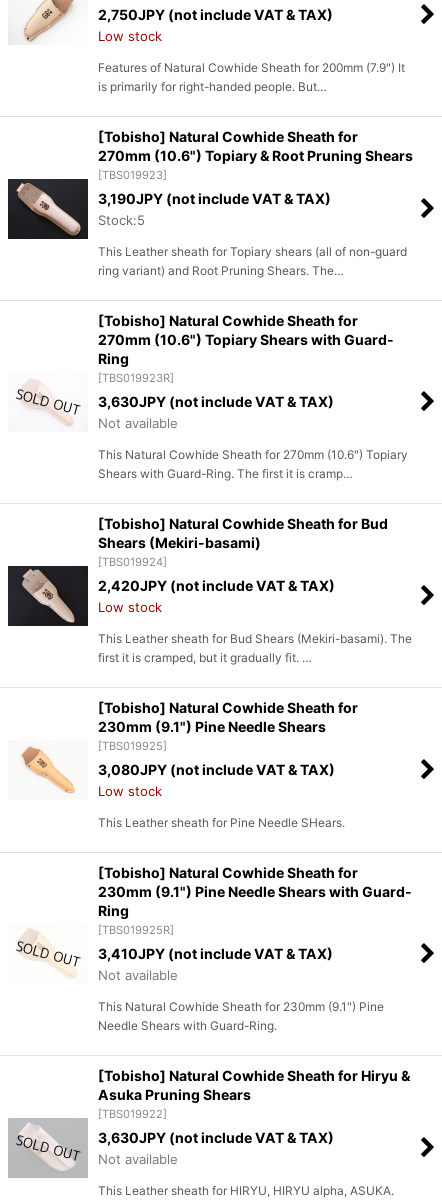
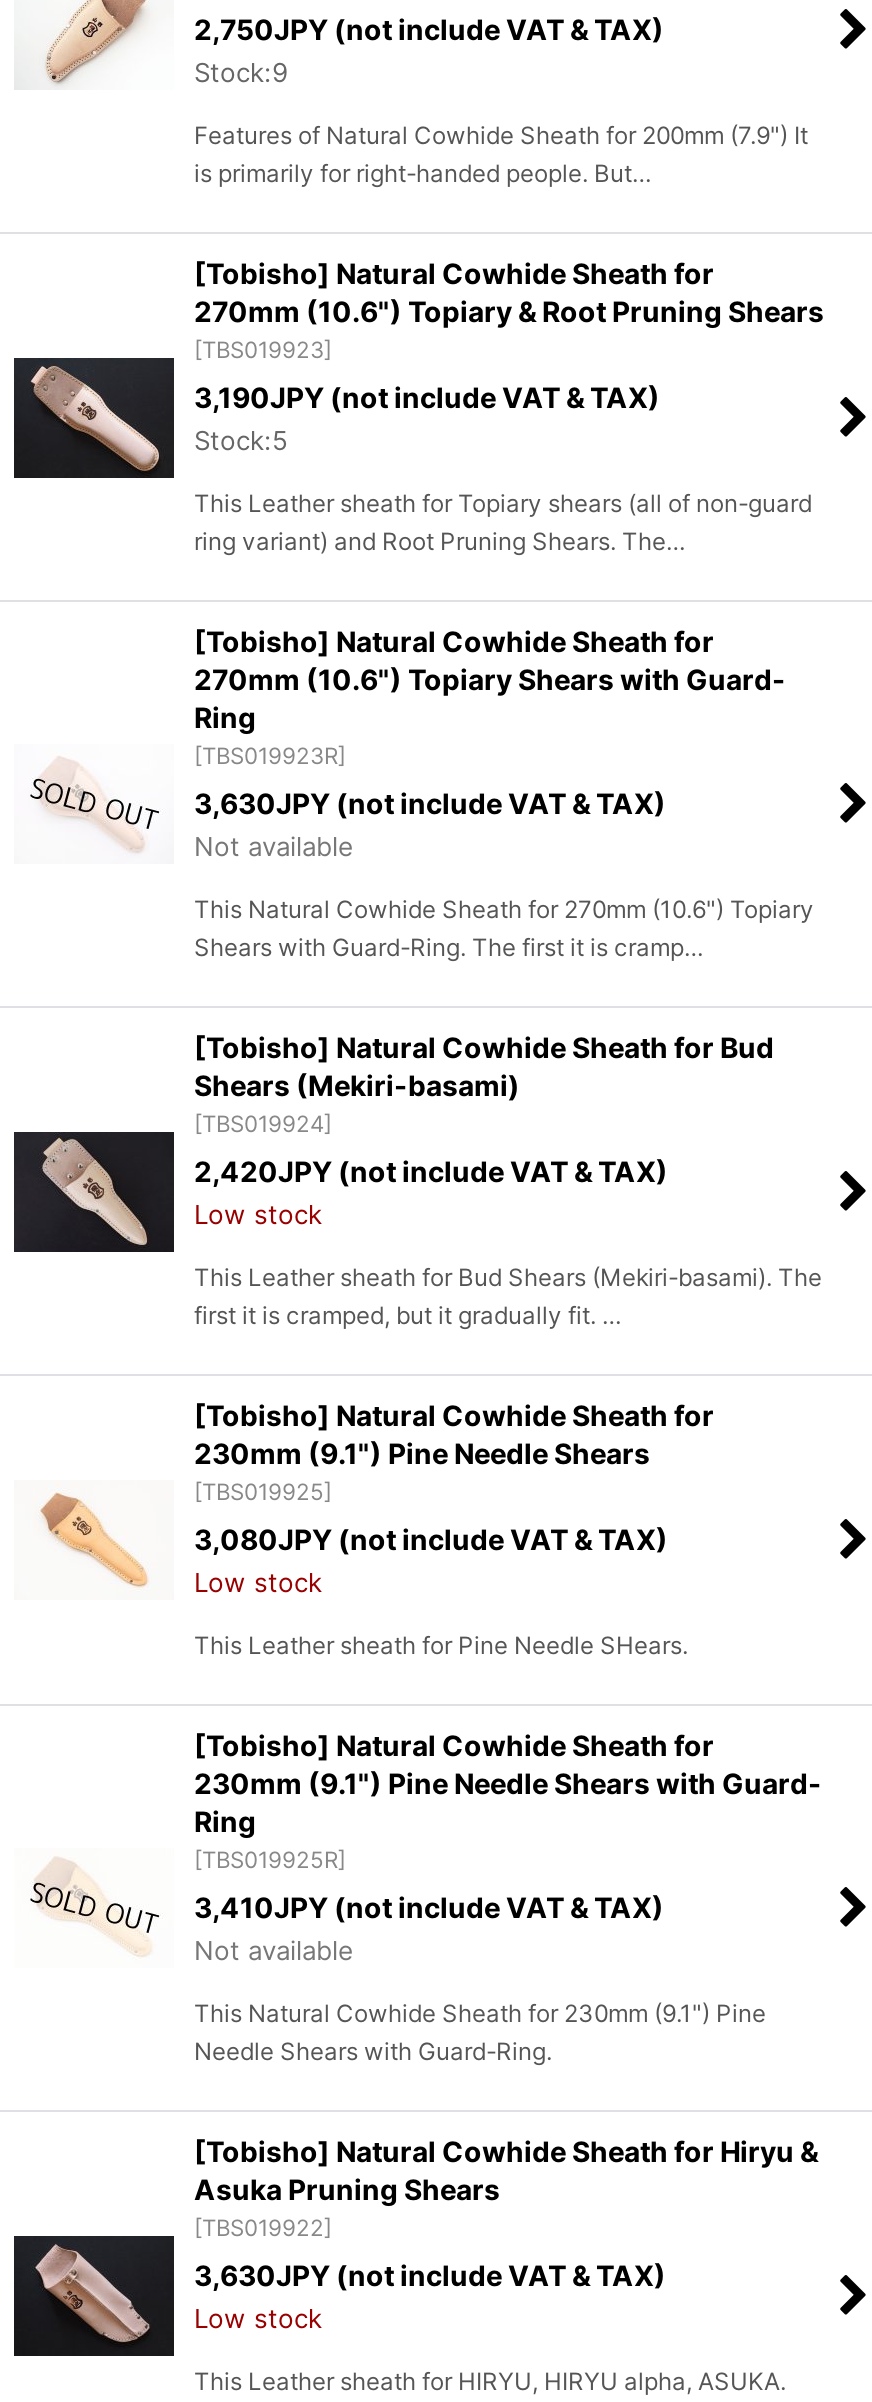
- Low stock
+ Stock:9

- [image]
- Not available
+ [image]
+ Low stock
